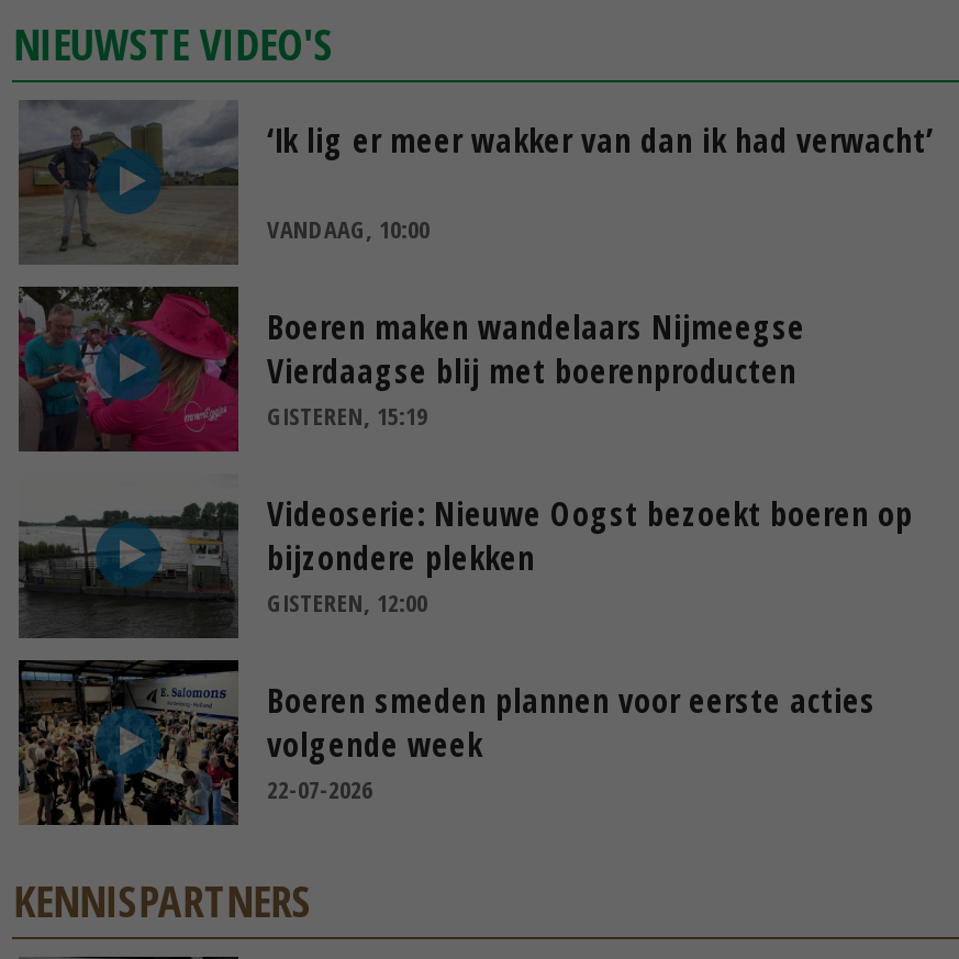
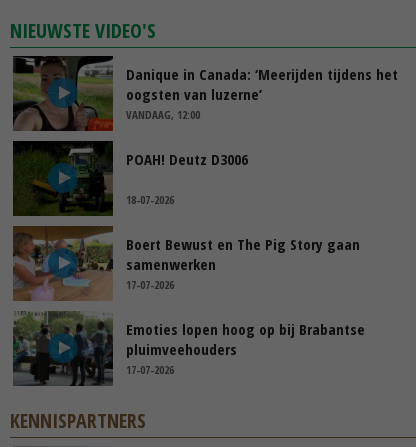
- [image]
- ‘Ik lig er meer wakker van dan ik had verwacht’
+ [image]
+ Danique in Canada: ‘Meerijden tijdens het
+ oogsten van luzerne’
+ VANDAAG, 12:00

- VANDAAG, 10:00
+ POAH! Deutz D3006

- [image]
- Boeren maken wandelaars Nijmeegse
- Vierdaagse blij met boerenproducten
- GISTEREN, 15:19
+ [image]
+ 18-07-2026

- [image]
- Videoserie: Nieuwe Oogst bezoekt boeren op
- bijzondere plekken
- GISTEREN, 12:00
+ [image]
+ Boert Bewust en The Pig Story gaan
+ samenwerken
+ 17-07-2026

- [image]
- Boeren smeden plannen voor eerste acties
- volgende week
- 22-07-2026
+ [image]
+ Emoties lopen hoog op bij Brabantse
+ pluimveehouders
+ 17-07-2026
